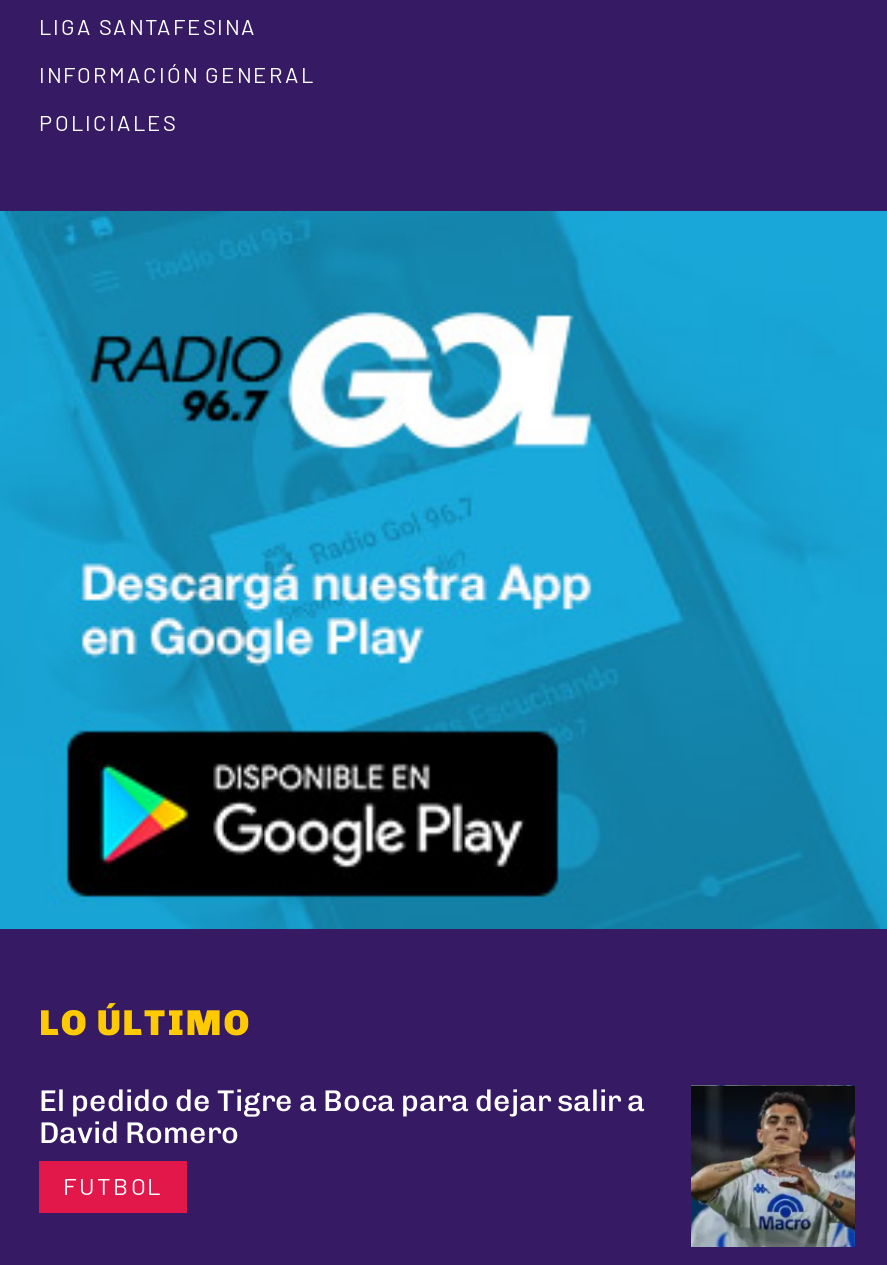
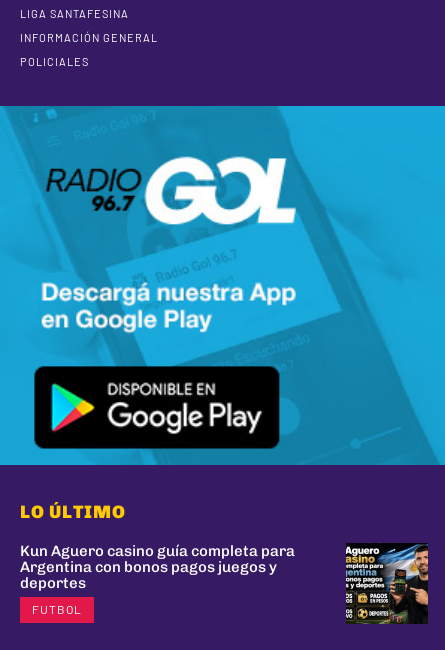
- El pedido de Tigre a Boca para dejar salir a
- David Romero
+ Kun Aguero casino guía completa para
+ Argentina con bonos pagos juegos y
+ deportes

- [image]
+ [image]
